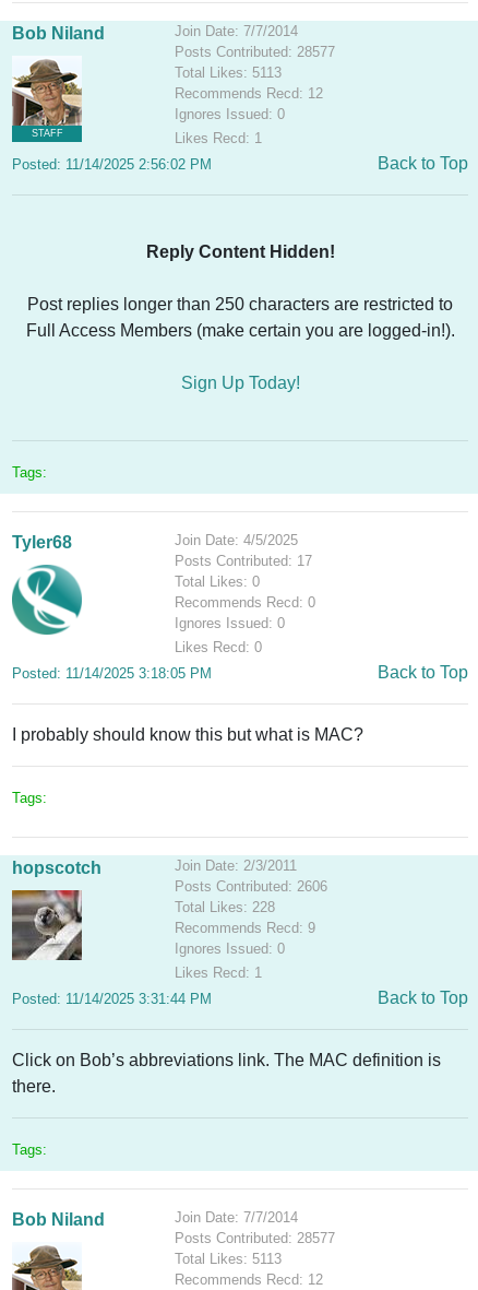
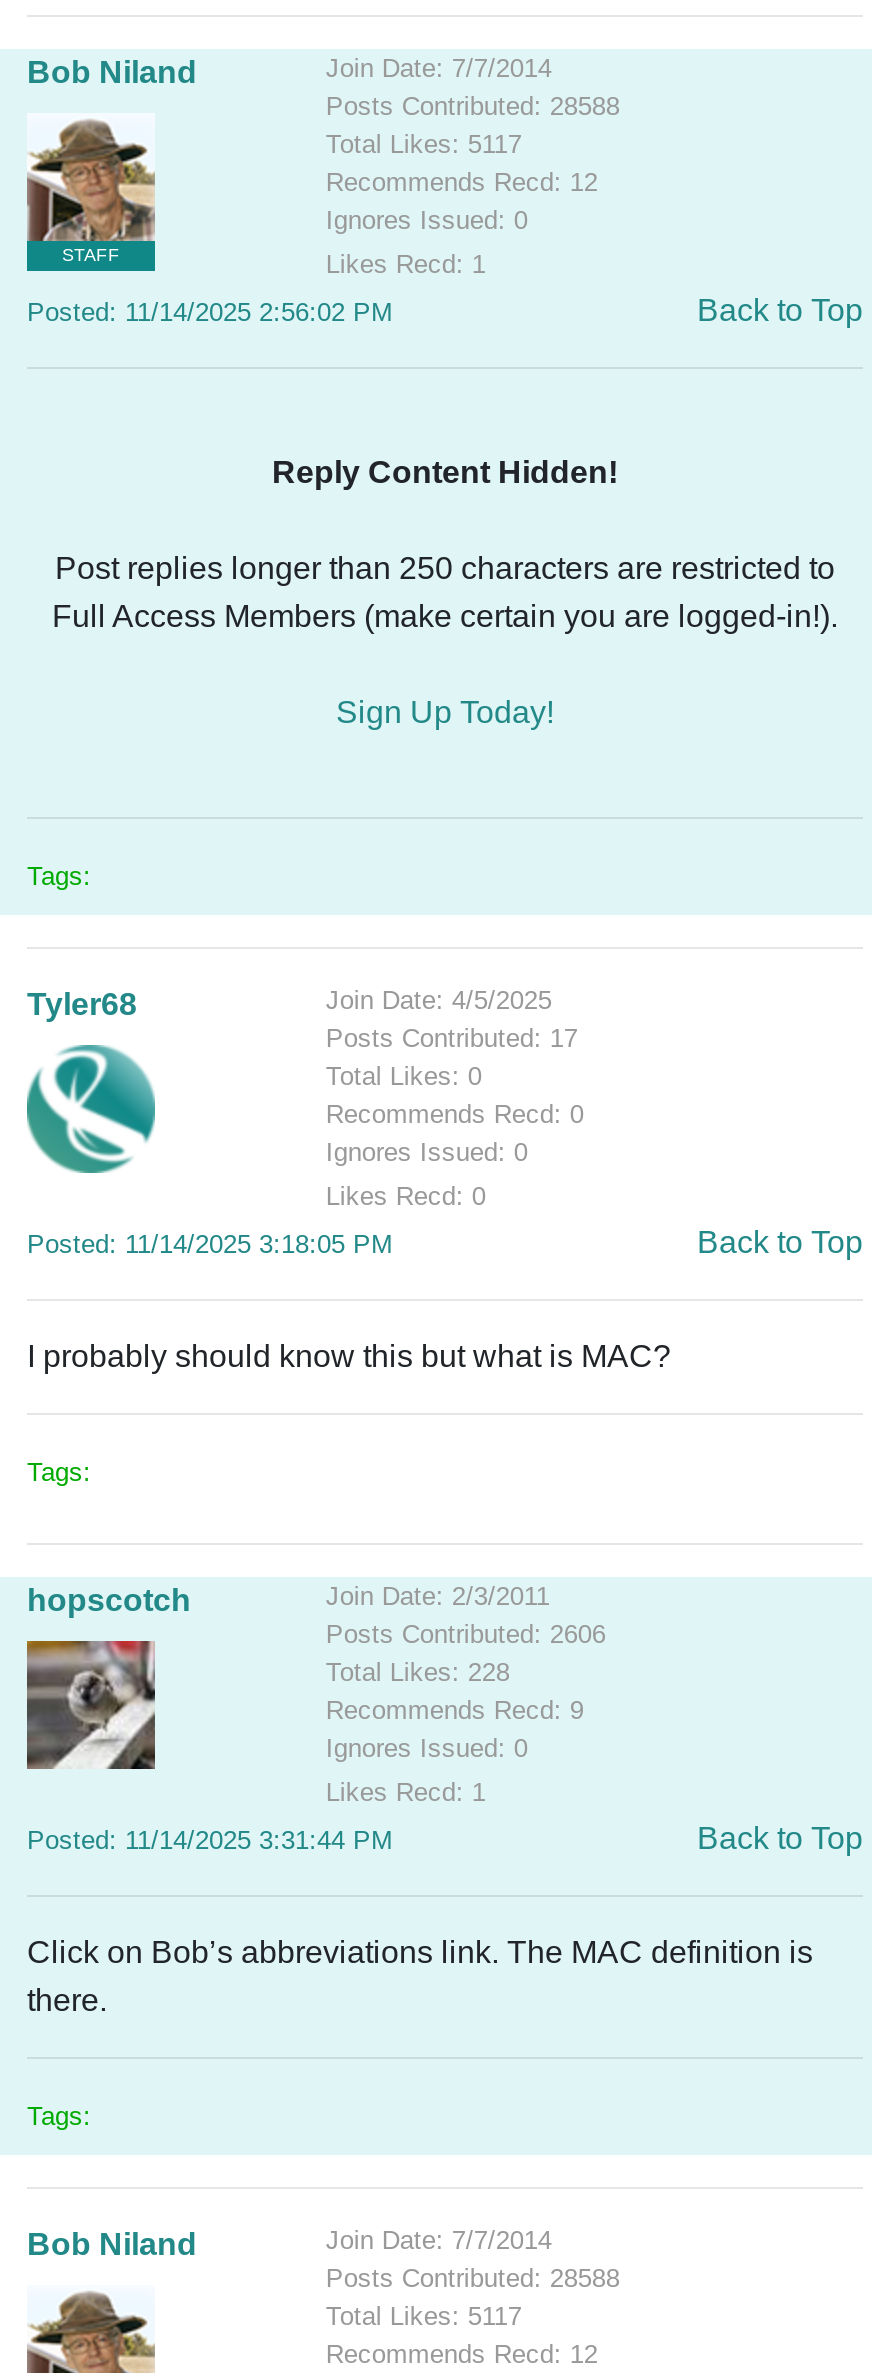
- Posts Contributed: 28577
+ Posts Contributed: 28588

- Total Likes: 5113
+ Total Likes: 5117

- Posts Contributed: 28577
+ Posts Contributed: 28588

- Total Likes: 5113
+ Total Likes: 5117
